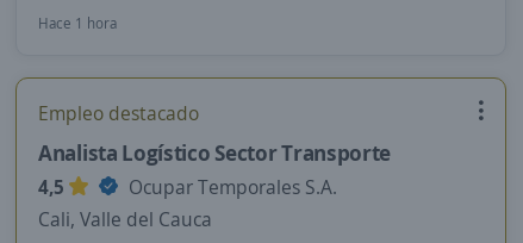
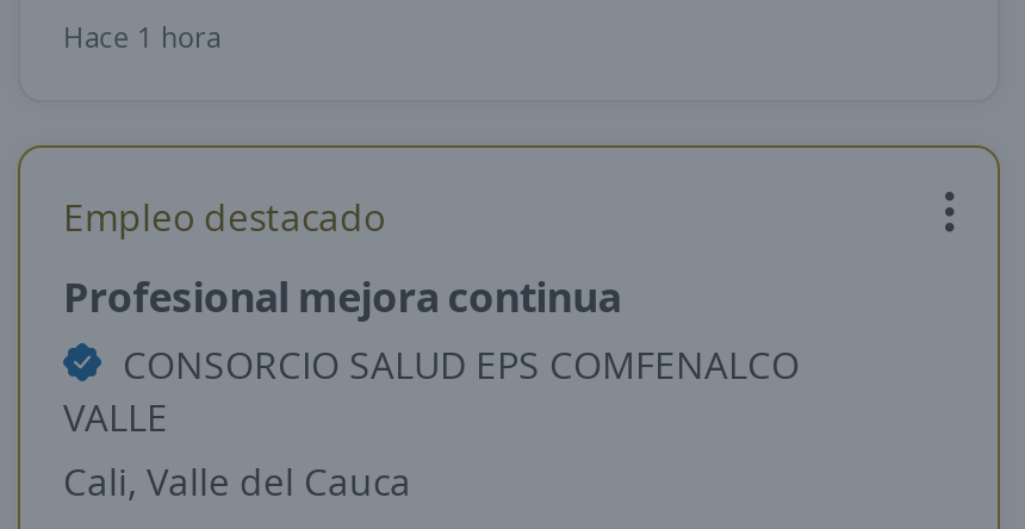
- Analista Logístico Sector Transporte
- 4,5
- Ocupar Temporales S.A.
+ Profesional mejora continua
+ CONSORCIO SALUD EPS COMFENALCO
+ VALLE
